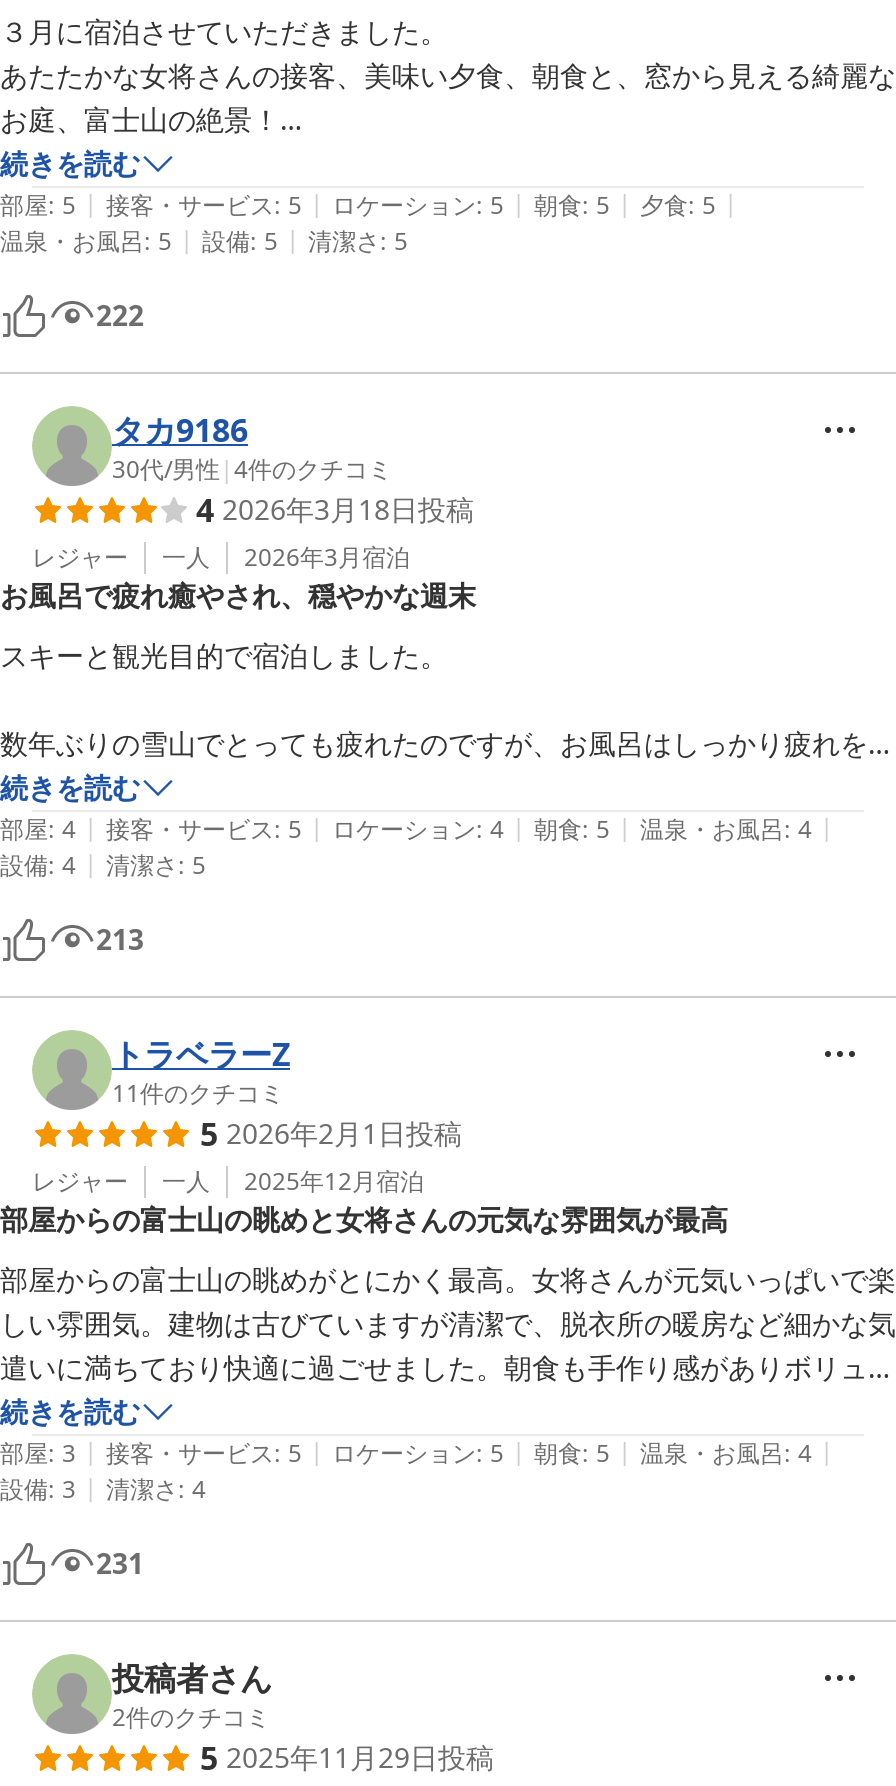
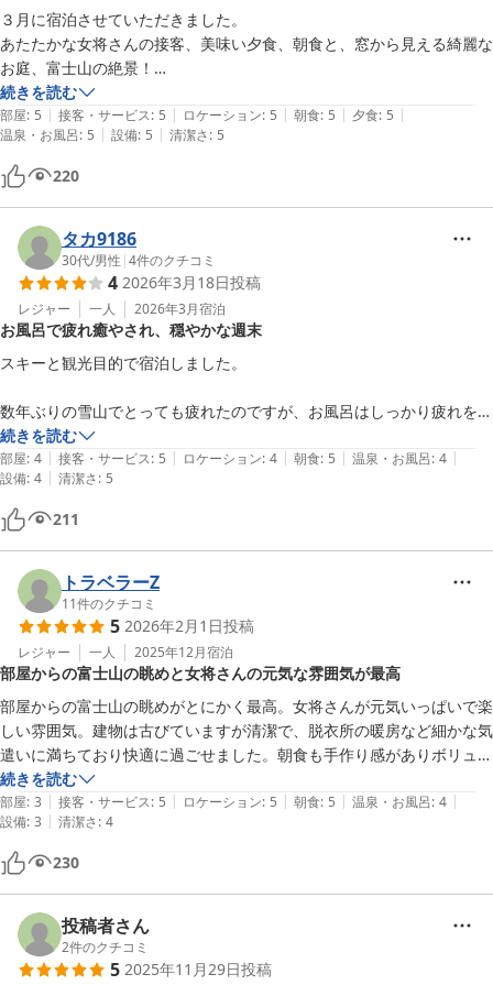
- 222
+ 220

- 213
+ 211

- 231
+ 230
